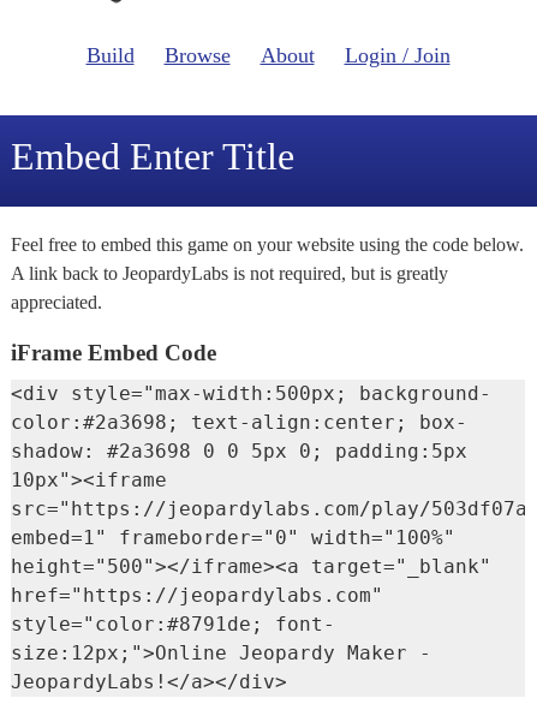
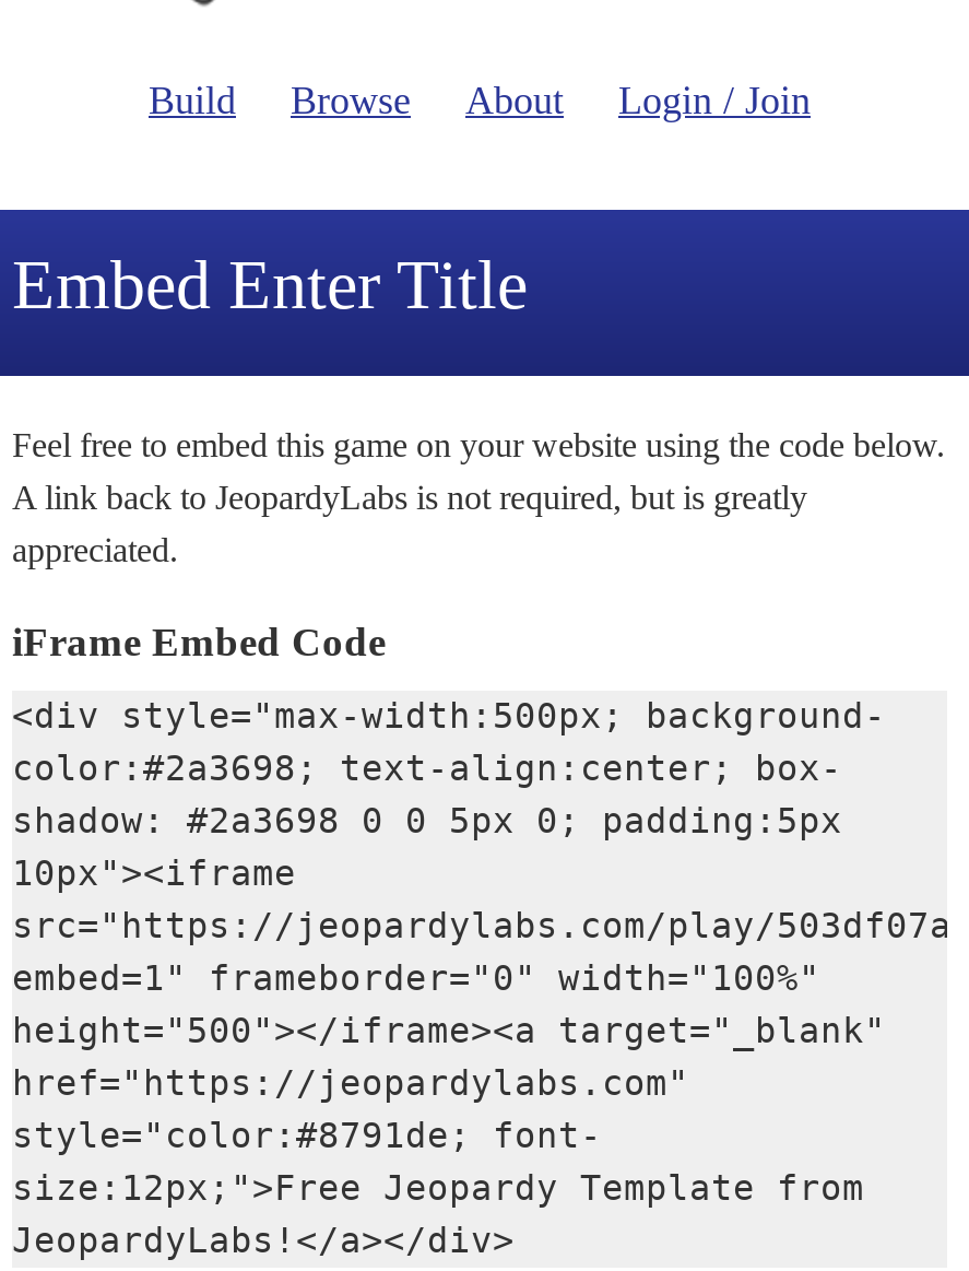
- size:12px;">Online Jeopardy Maker -
+ size:12px;">Free Jeopardy Template from
